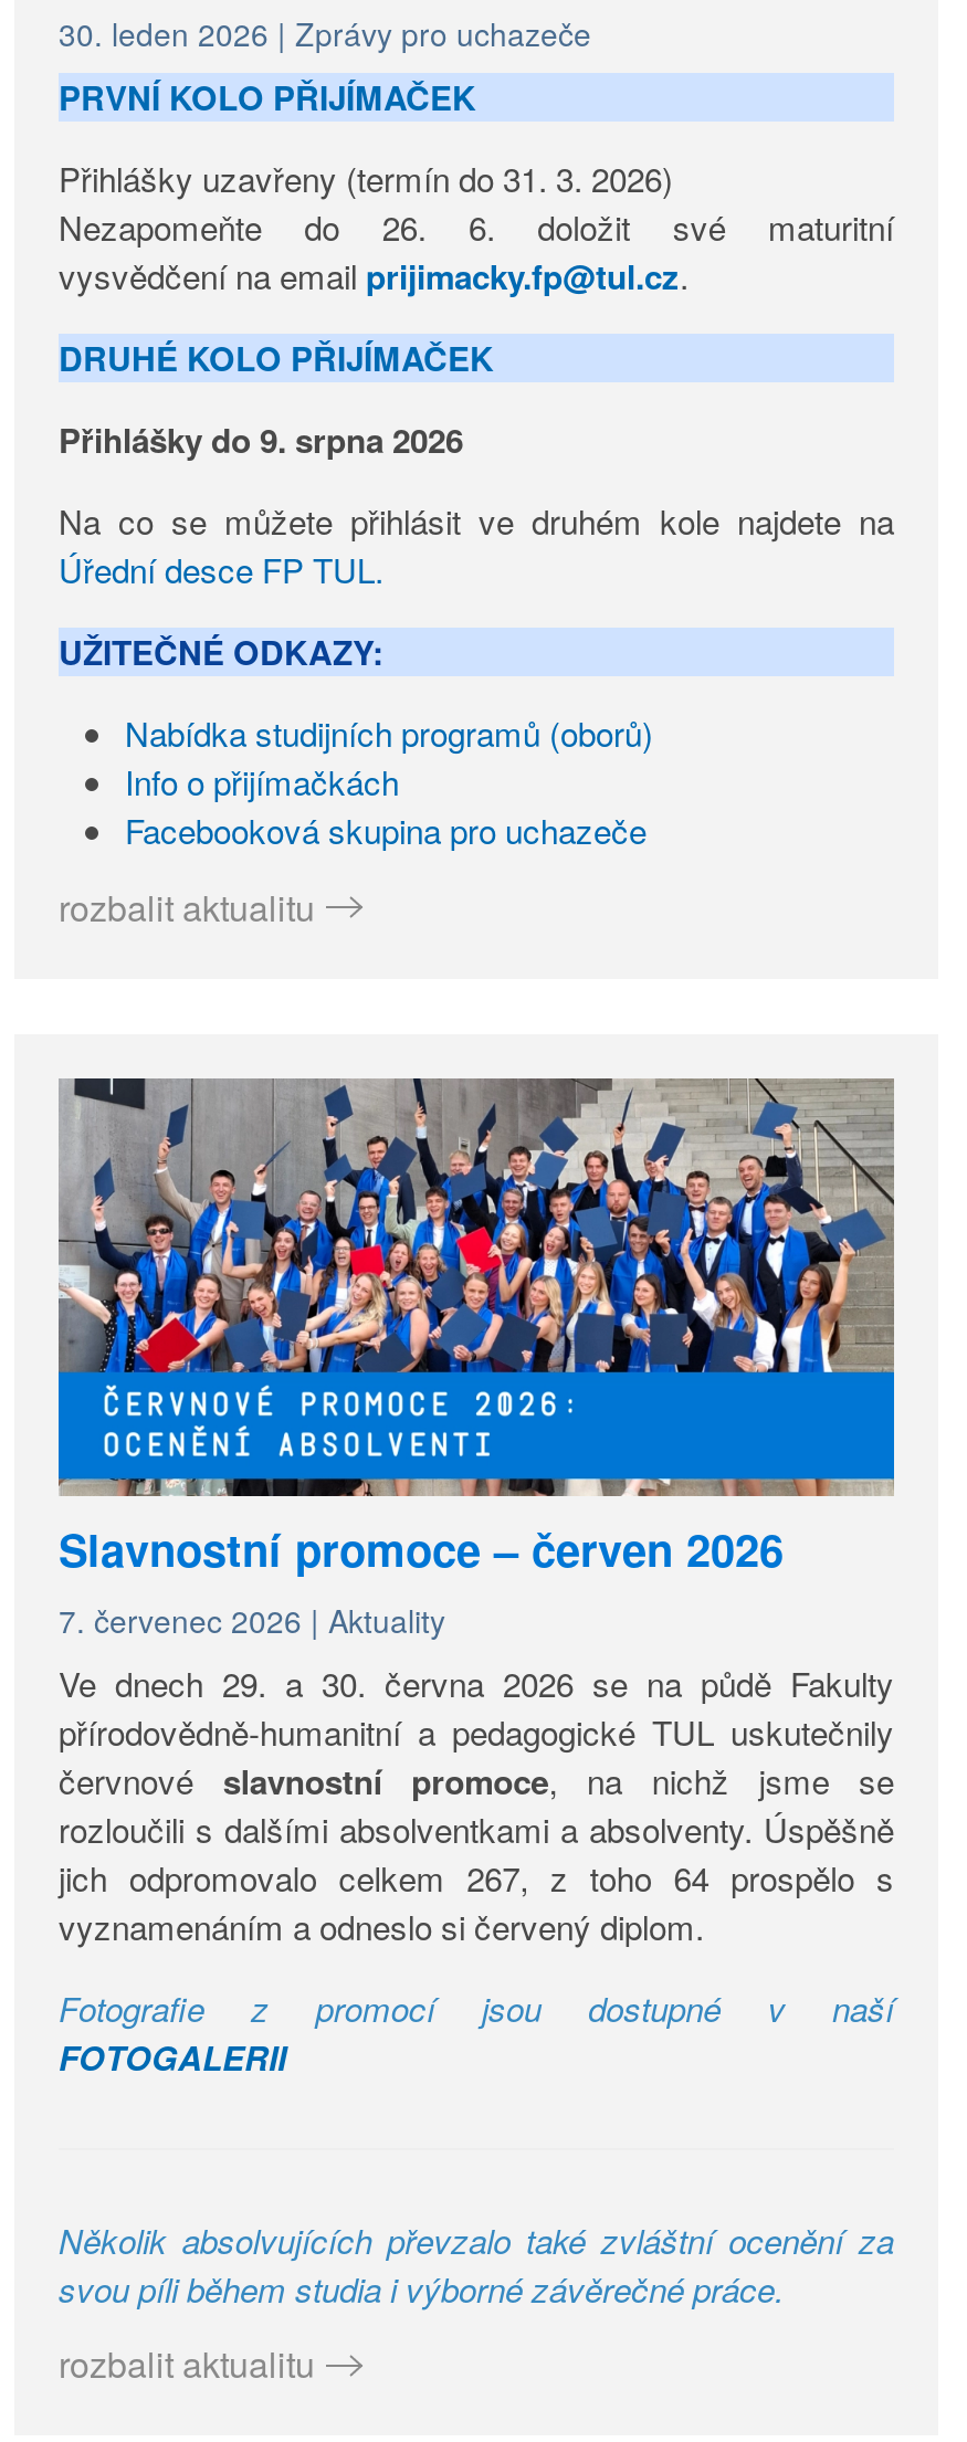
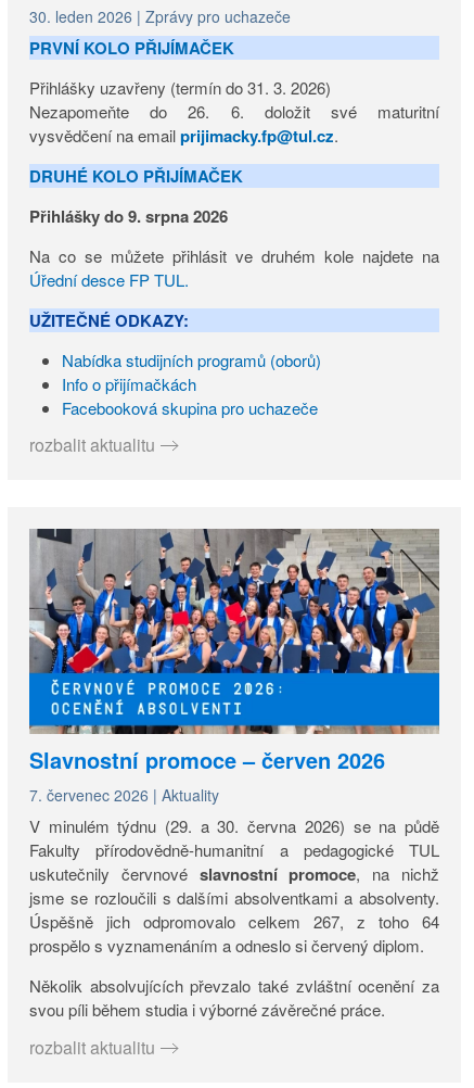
- Ve dnech 29. a 30. června 2026 se na půdě Fakulty
- přírodovědně-humanitní a pedagogické TUL uskutečnily
- červnové slavnostní promoce, na nichž jsme se
- rozloučili s dalšími absolventkami a absolventy. Úspěšně
- jich odpromovalo celkem 267, z toho 64 prospělo s
- vyznamenáním a odneslo si červený diplom.
- Fotografie z promocí jsou dostupné v naší
- FOTOGALERII
+ V minulém týdnu (29. a 30. června 2026) se na půdě
+ Fakulty přírodovědně-humanitní a pedagogické TUL
+ uskutečnily červnové slavnostní promoce, na nichž
+ jsme se rozloučili s dalšími absolventkami a absolventy.
+ Úspěšně jich odpromovalo celkem 267, z toho 64
+ prospělo s vyznamenáním a odneslo si červený diplom.
